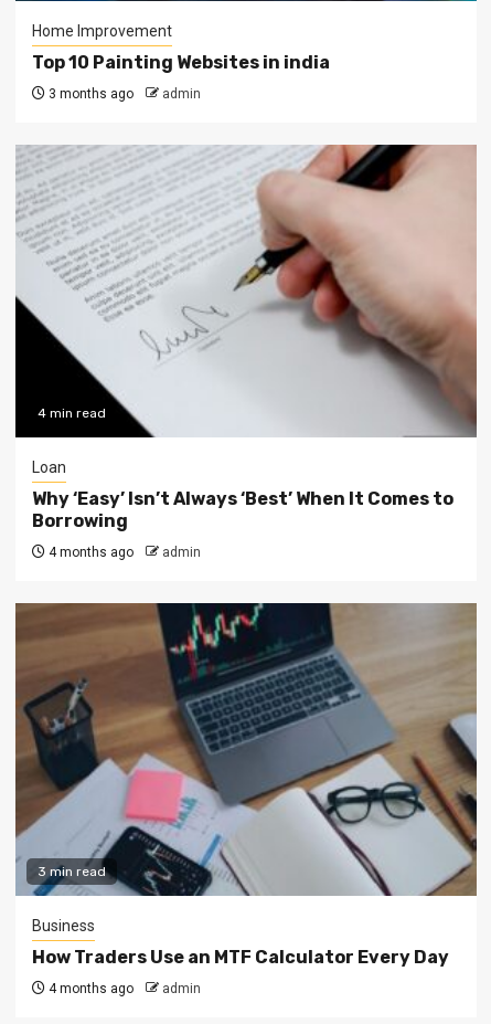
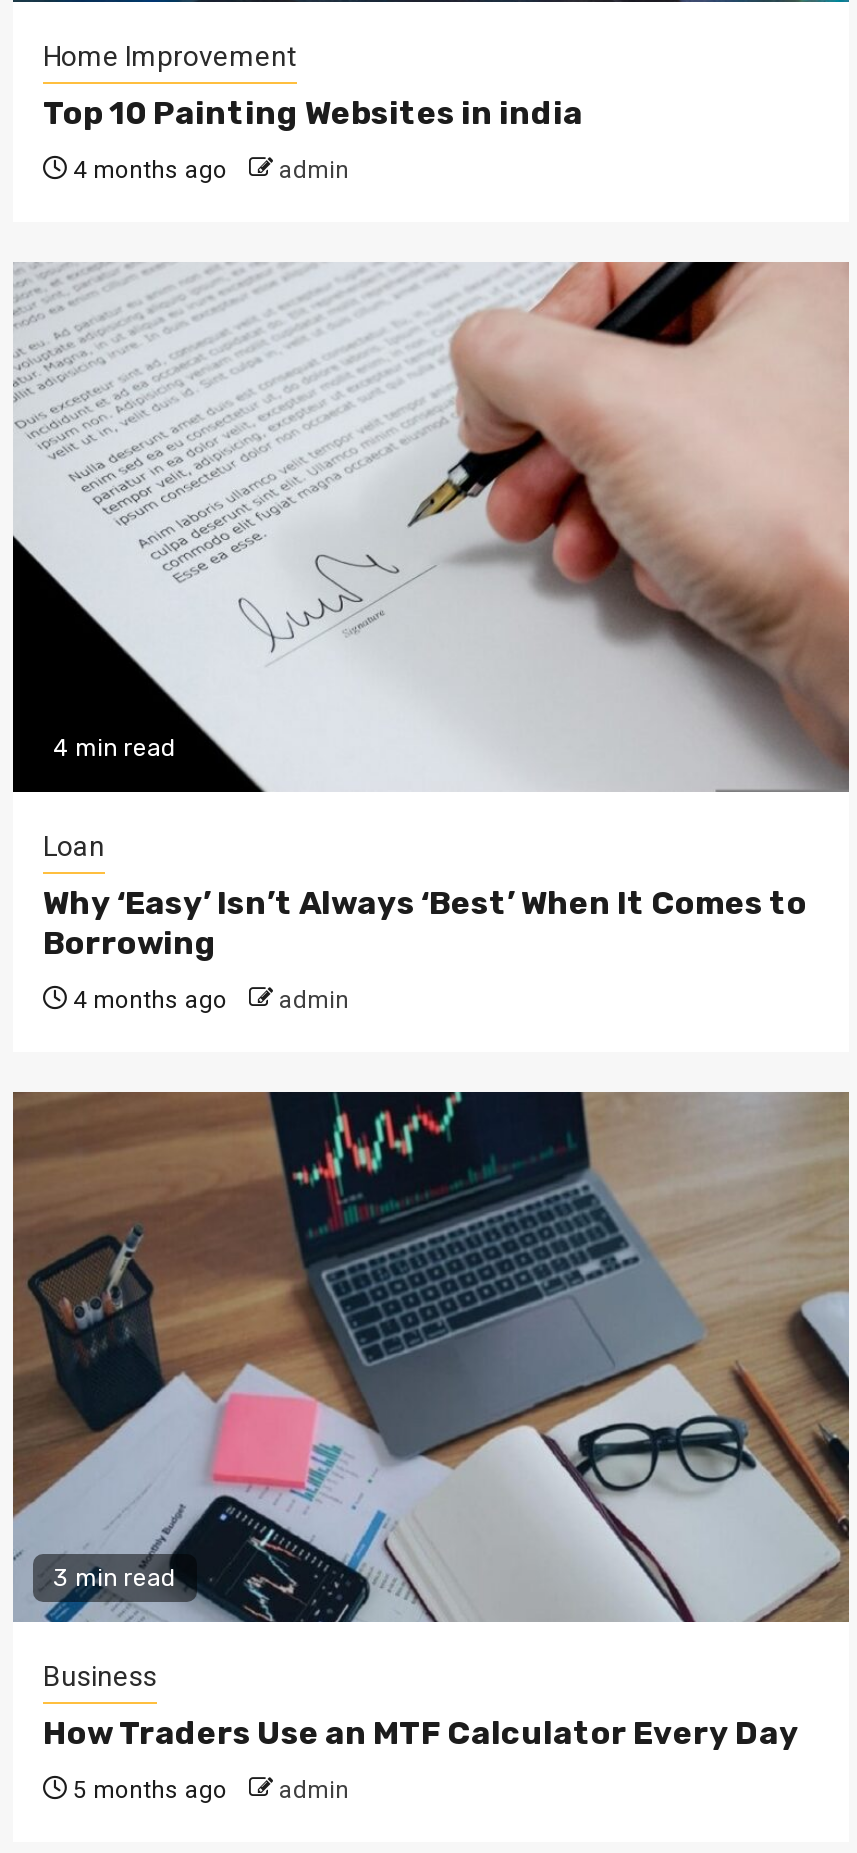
- 3 months ago admin
+ 4 months ago admin

- 4 months ago admin
+ 5 months ago admin
